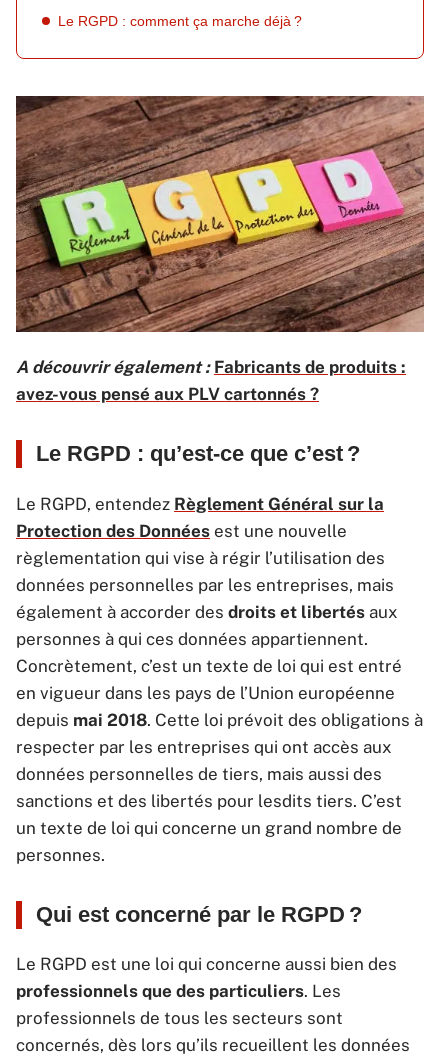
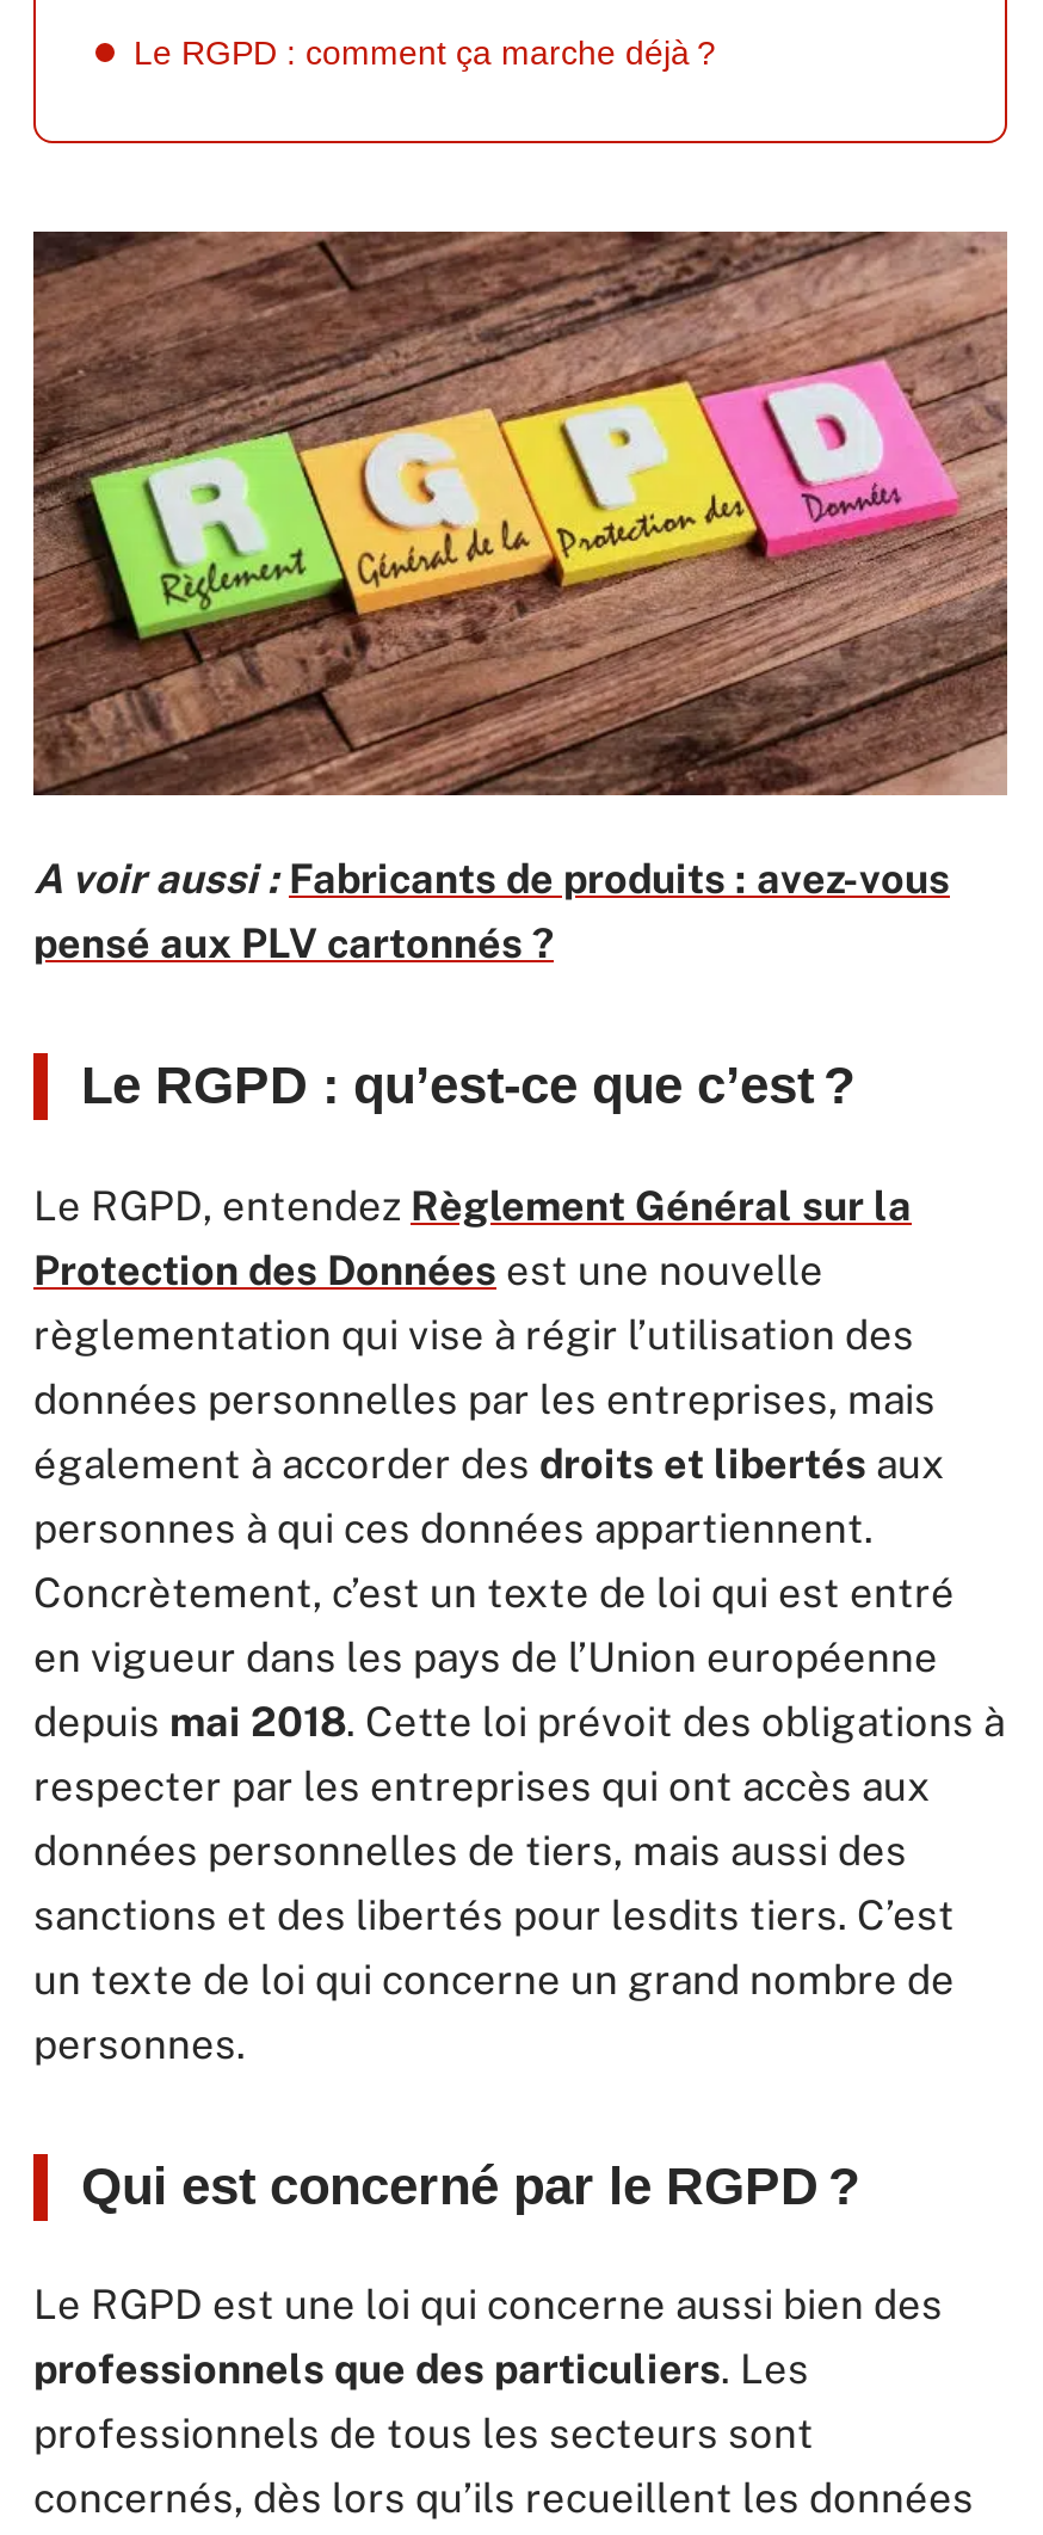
- A découvrir également : Fabricants de produits :
- avez-vous pensé aux PLV cartonnés ?
+ A voir aussi : Fabricants de produits : avez-vous
+ pensé aux PLV cartonnés ?
